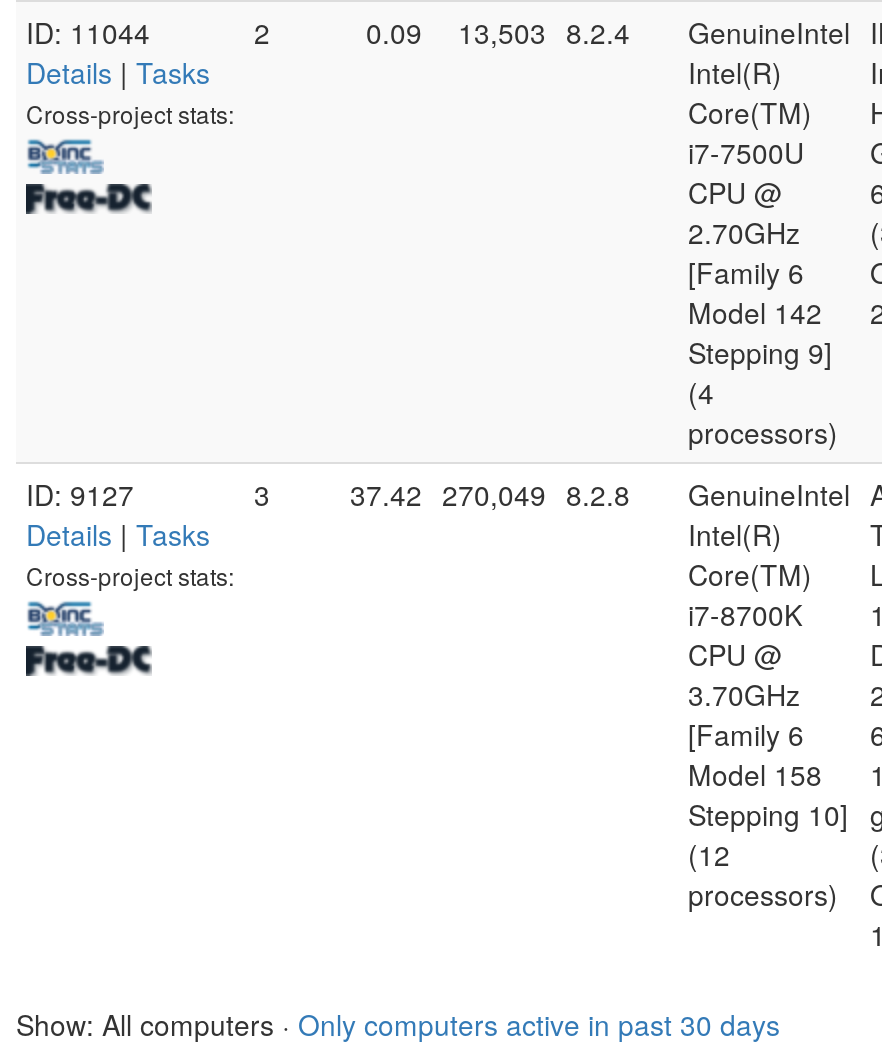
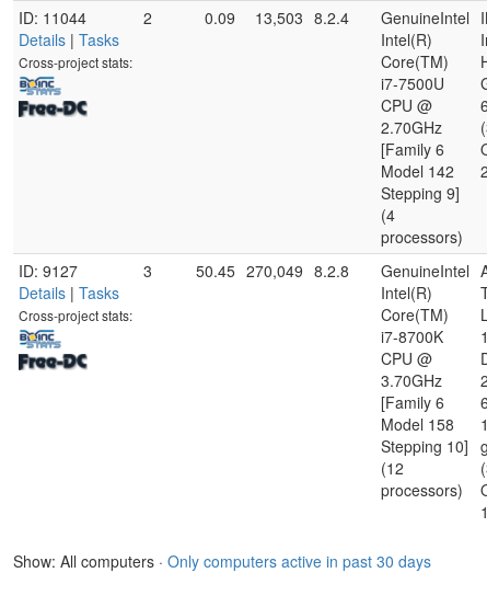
- 37.42 270,049 8.2.8
+ 50.45 270,049 8.2.8
